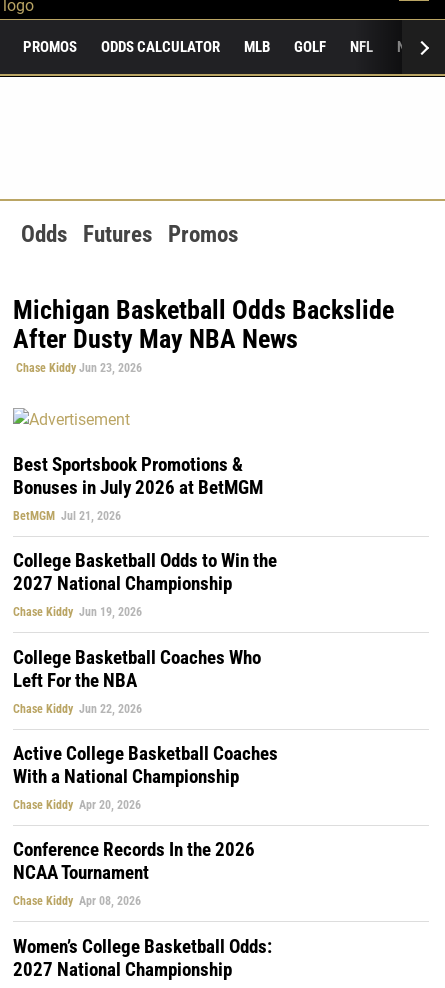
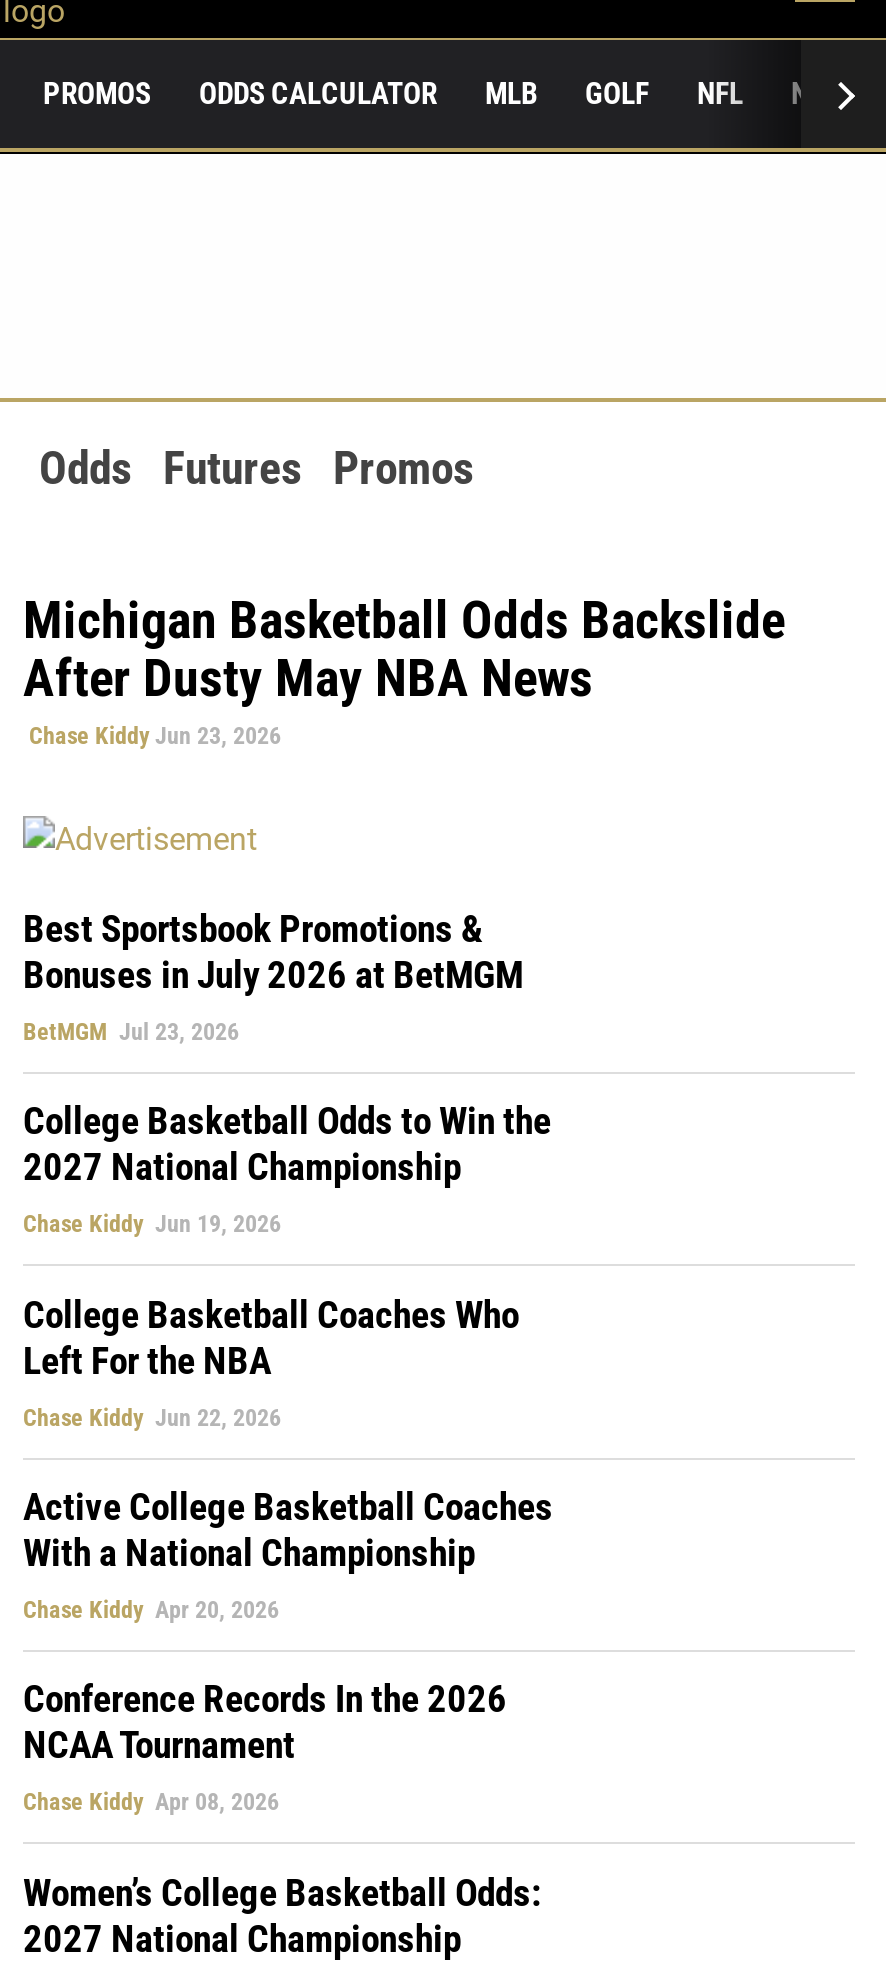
- BetMGM Jul 21, 2026
+ BetMGM Jul 23, 2026
